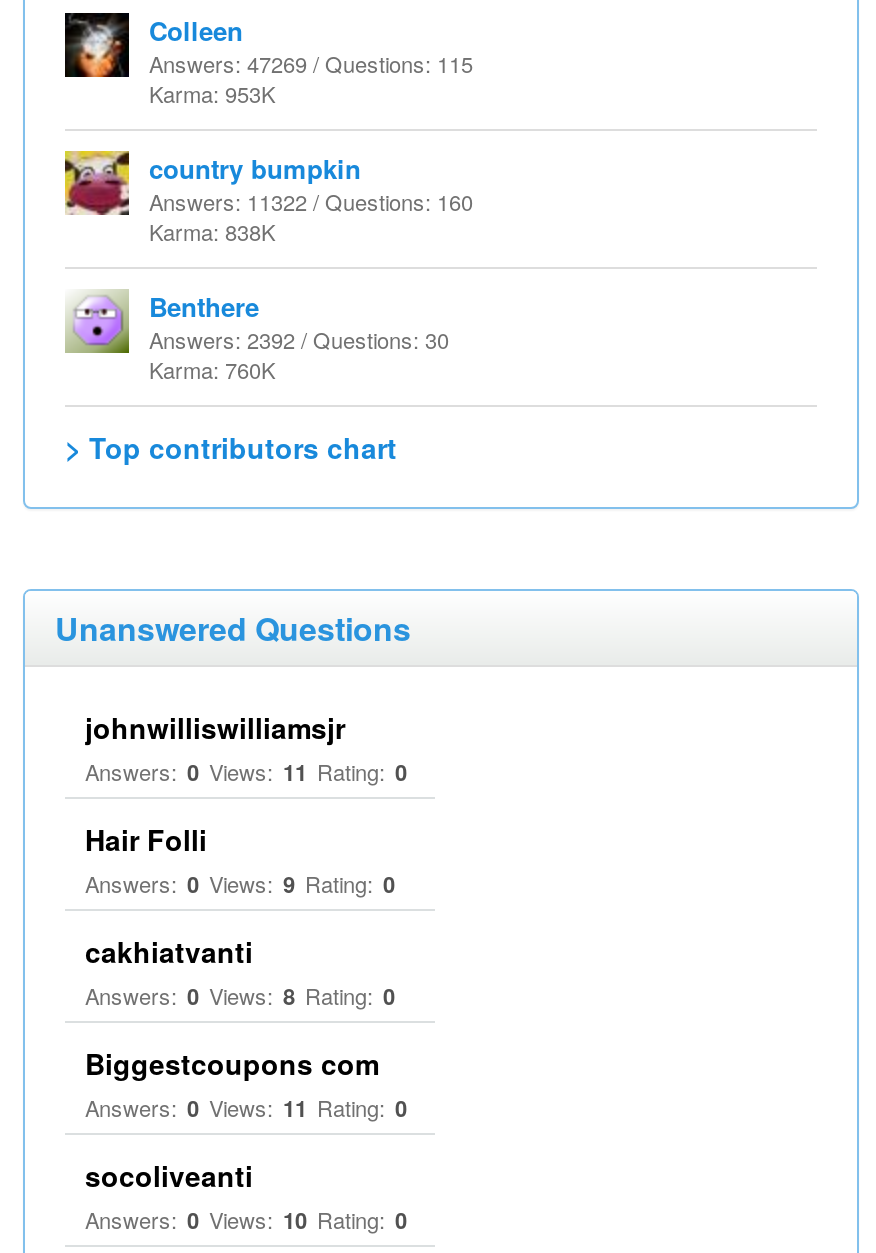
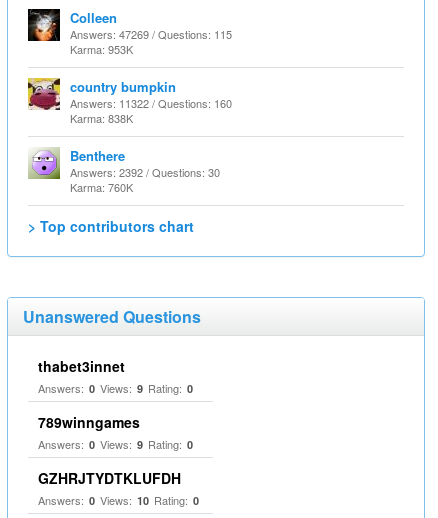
- johnwilliswilliamsjr
- Answers: 0 Views: 11 Rating: 0
- Hair Folli
+ thabet3innet

- cakhiatvanti
- Answers: 0 Views: 8 Rating: 0
- Biggestcoupons com
- Answers: 0 Views: 11 Rating: 0
- socoliveanti
+ 789winngames
+ Answers: 0 Views: 9 Rating: 0
+ GZHRJTYDTKLUFDH
